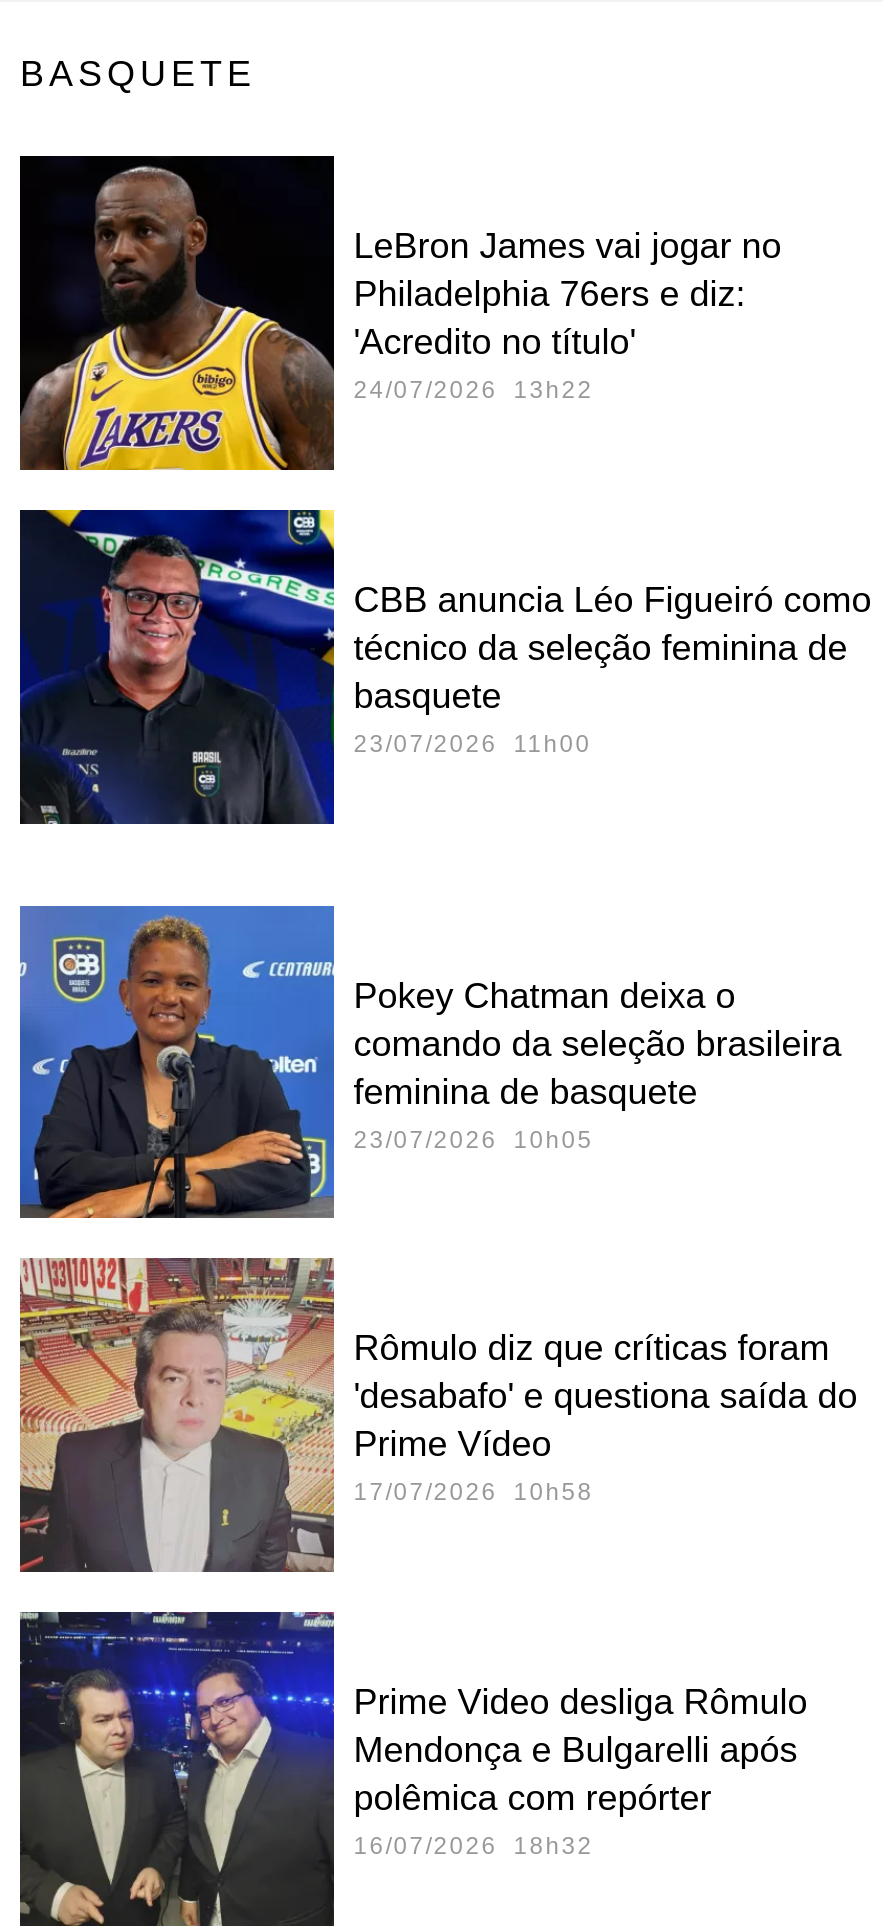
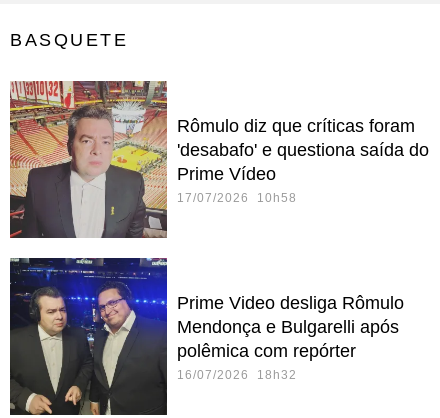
- [image]
- LeBron James vai jogar no
- Philadelphia 76ers e diz:
- 'Acredito no título'
- 24/07/2026 13h22

- [image]
- CBB anuncia Léo Figueiró como
- técnico da seleção feminina de
- basquete
- 23/07/2026 11h00

- [image]
- Pokey Chatman deixa o
- comando da seleção brasileira
- feminina de basquete
- 23/07/2026 10h05
